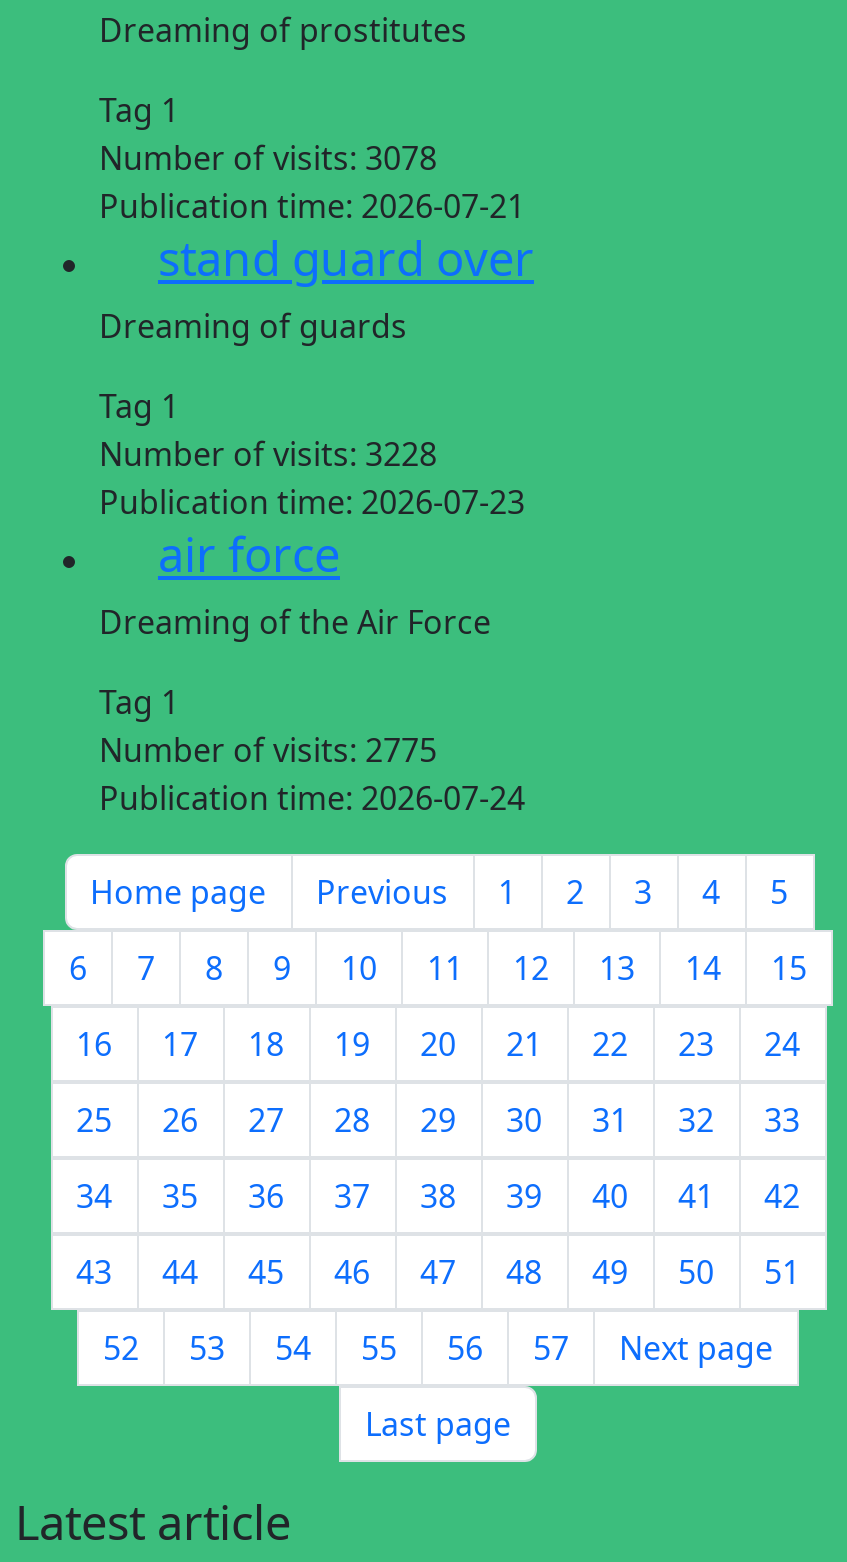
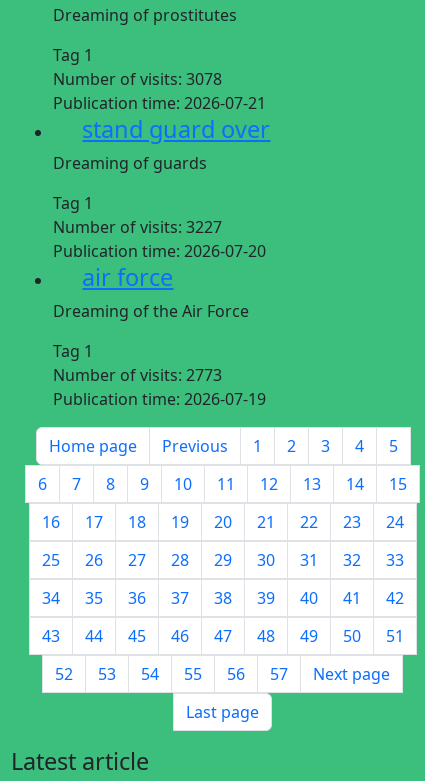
- Number of visits: 3228
+ Number of visits: 3227

- Publication time: 2026-07-23
+ Publication time: 2026-07-20

- Number of visits: 2775
+ Number of visits: 2773

- Publication time: 2026-07-24
+ Publication time: 2026-07-19
